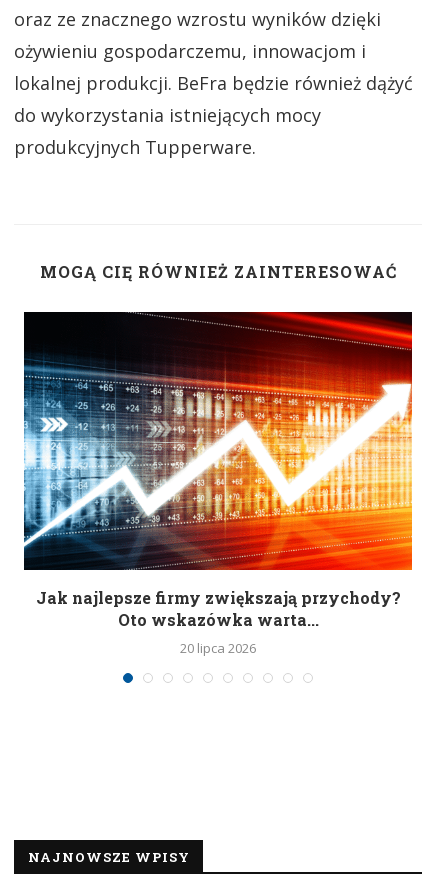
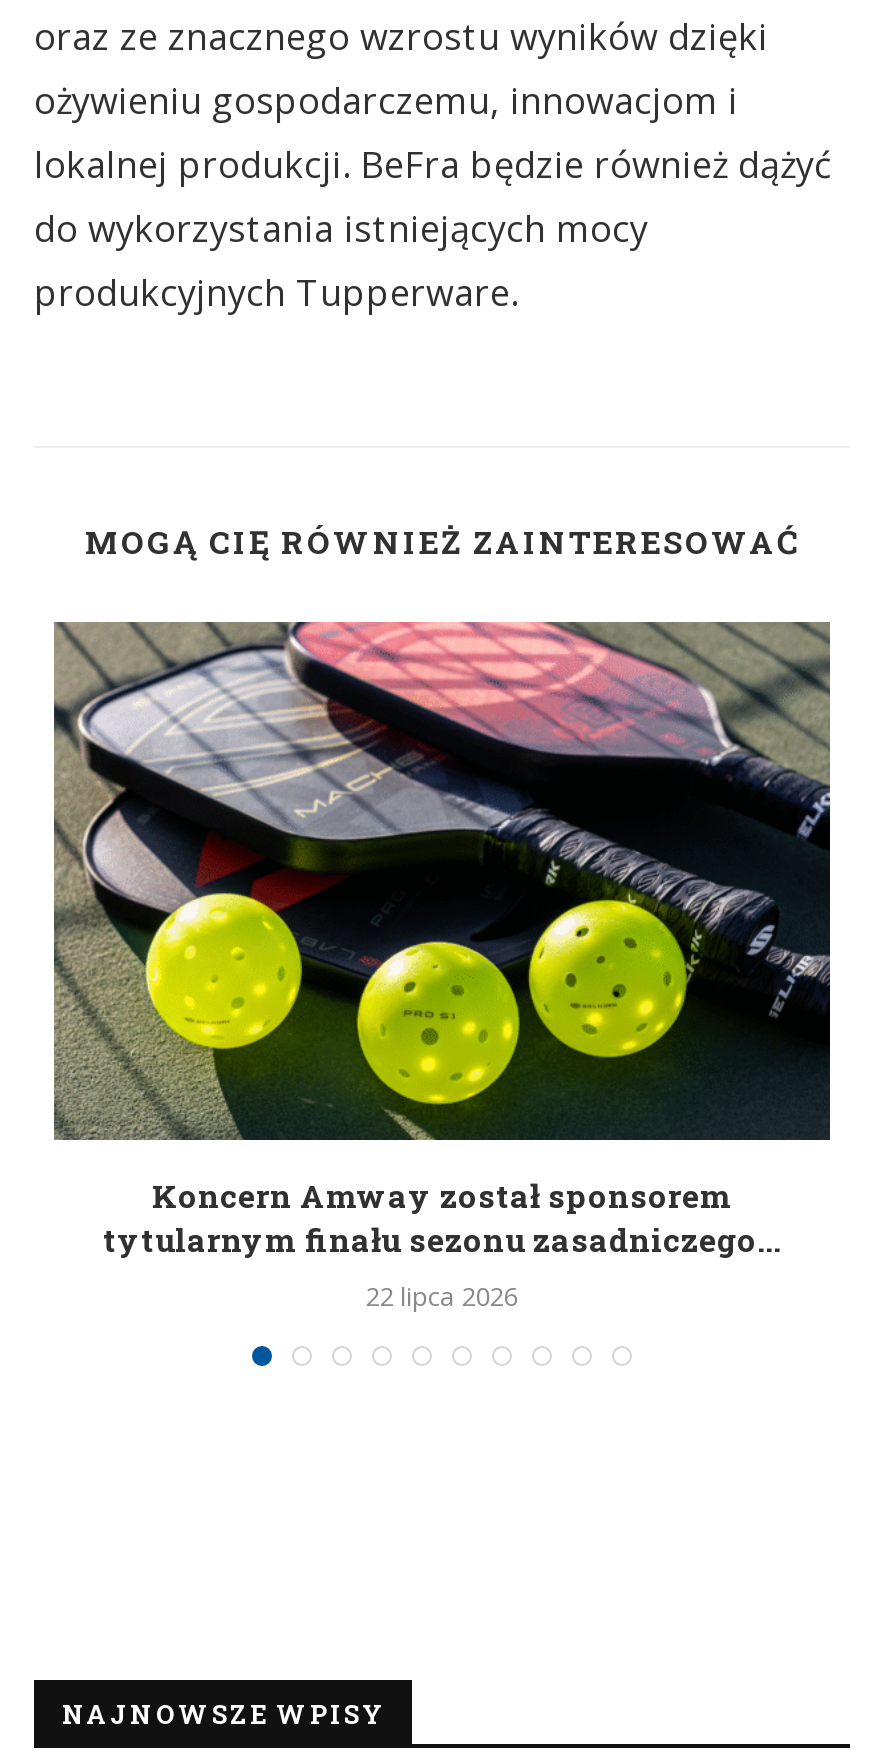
- [image]
- Jak najlepsze firmy zwiększają przychody?
- Oto wskazówka warta...
- 20 lipca 2026
+ [image]
+ Koncern Amway został sponsorem
+ tytularnym finału sezonu zasadniczego...
+ 22 lipca 2026
